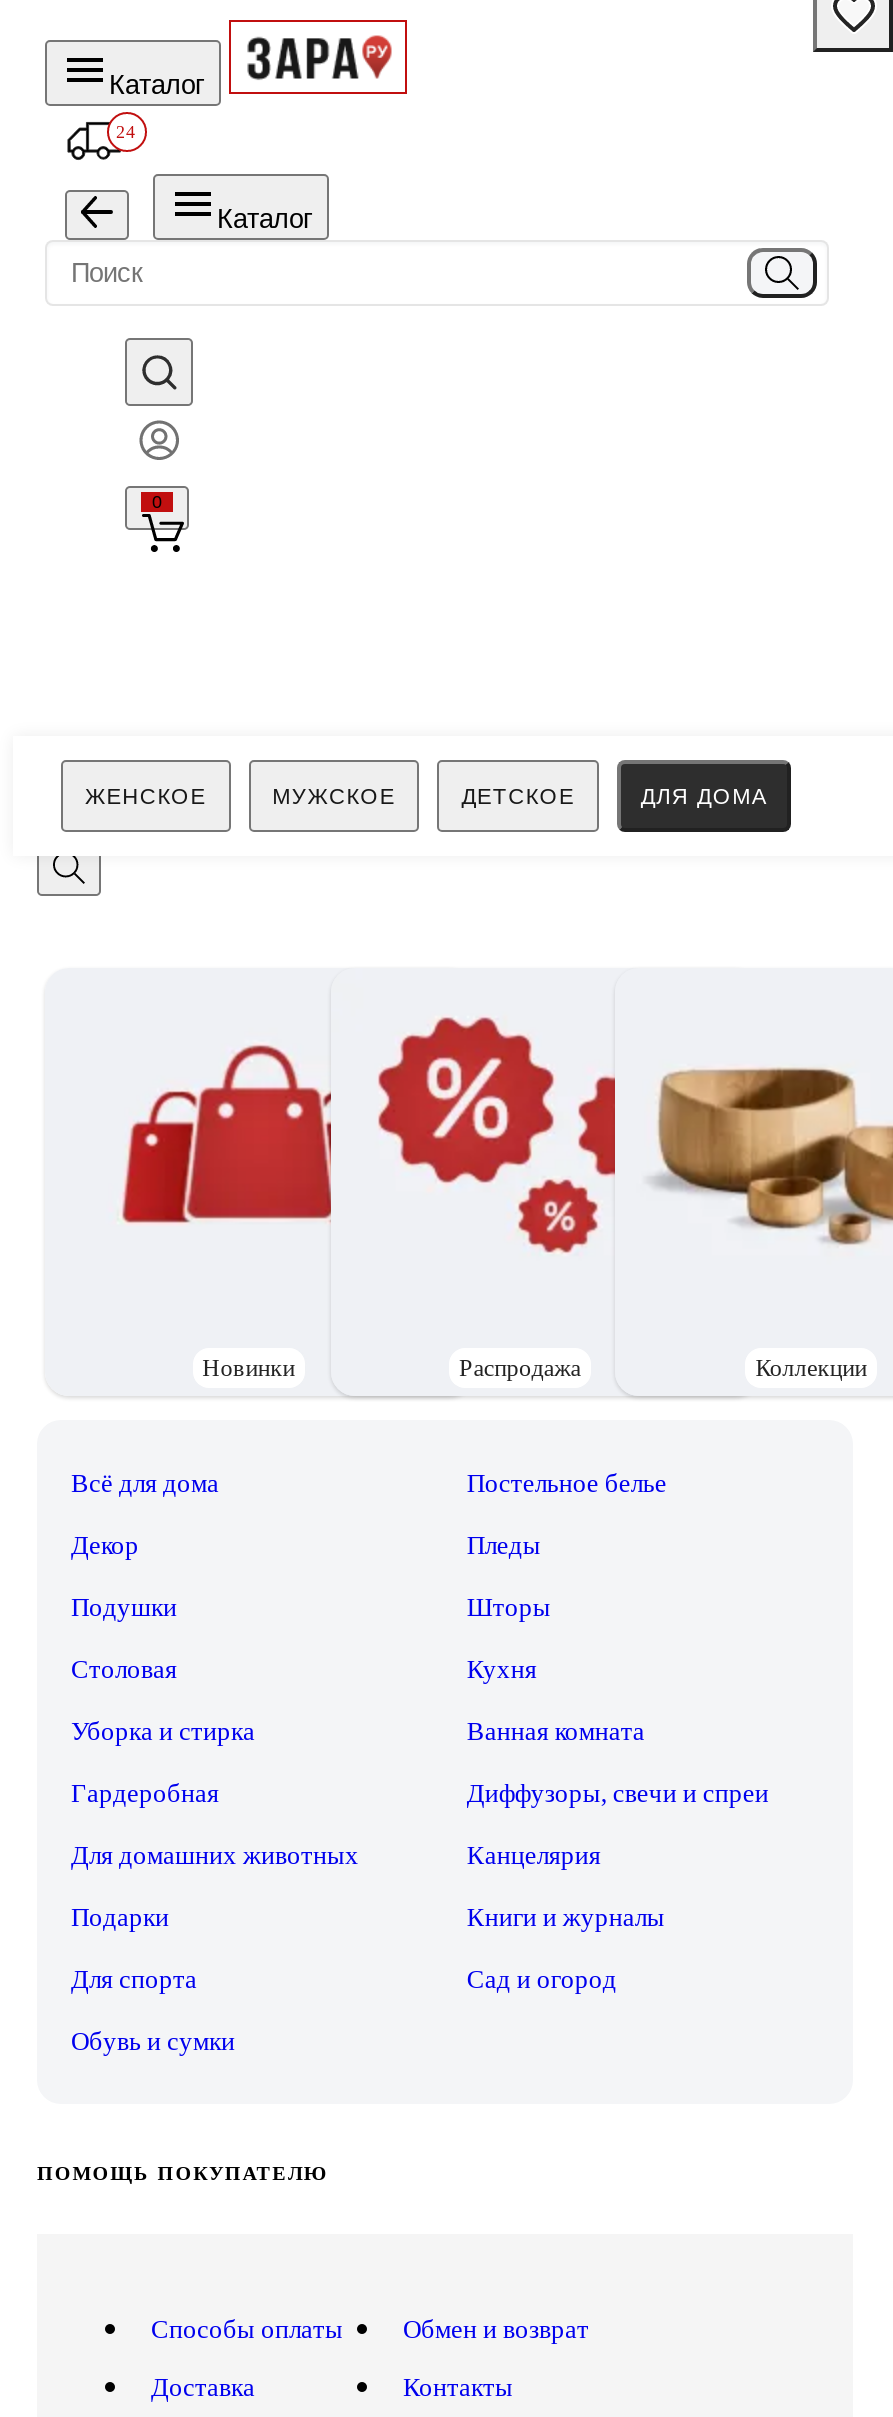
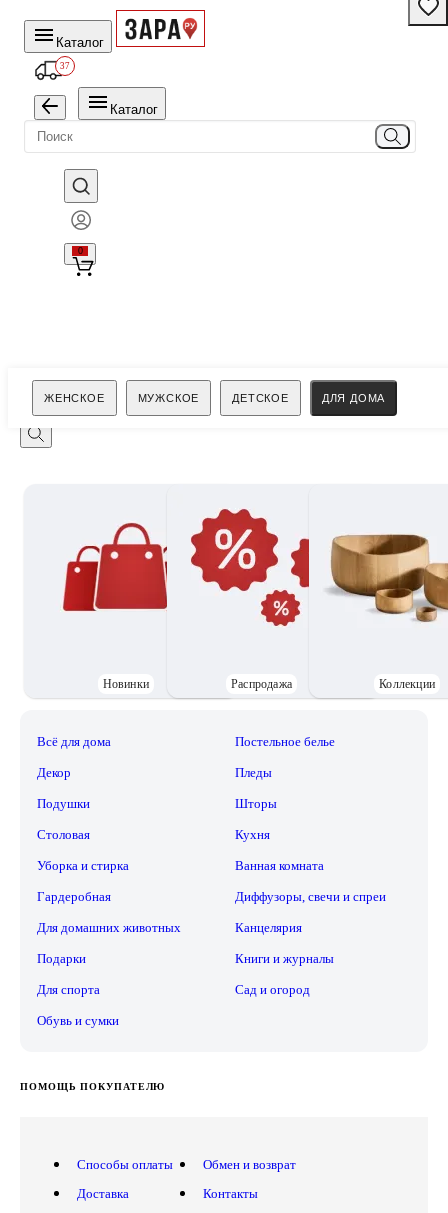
- 24
+ 37
